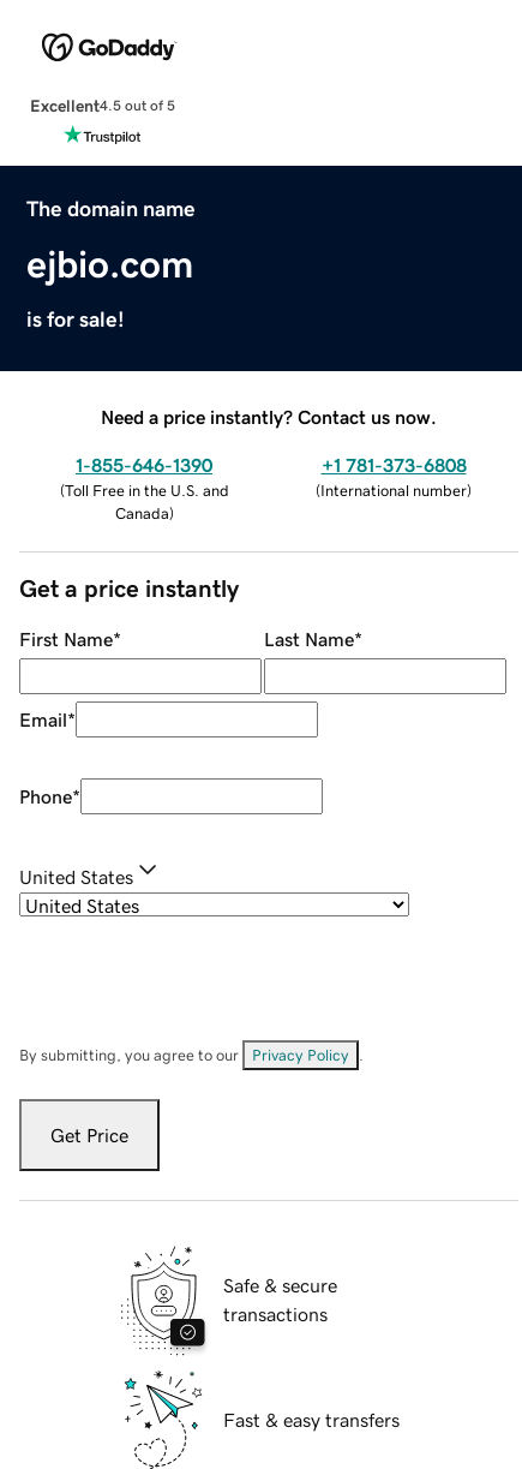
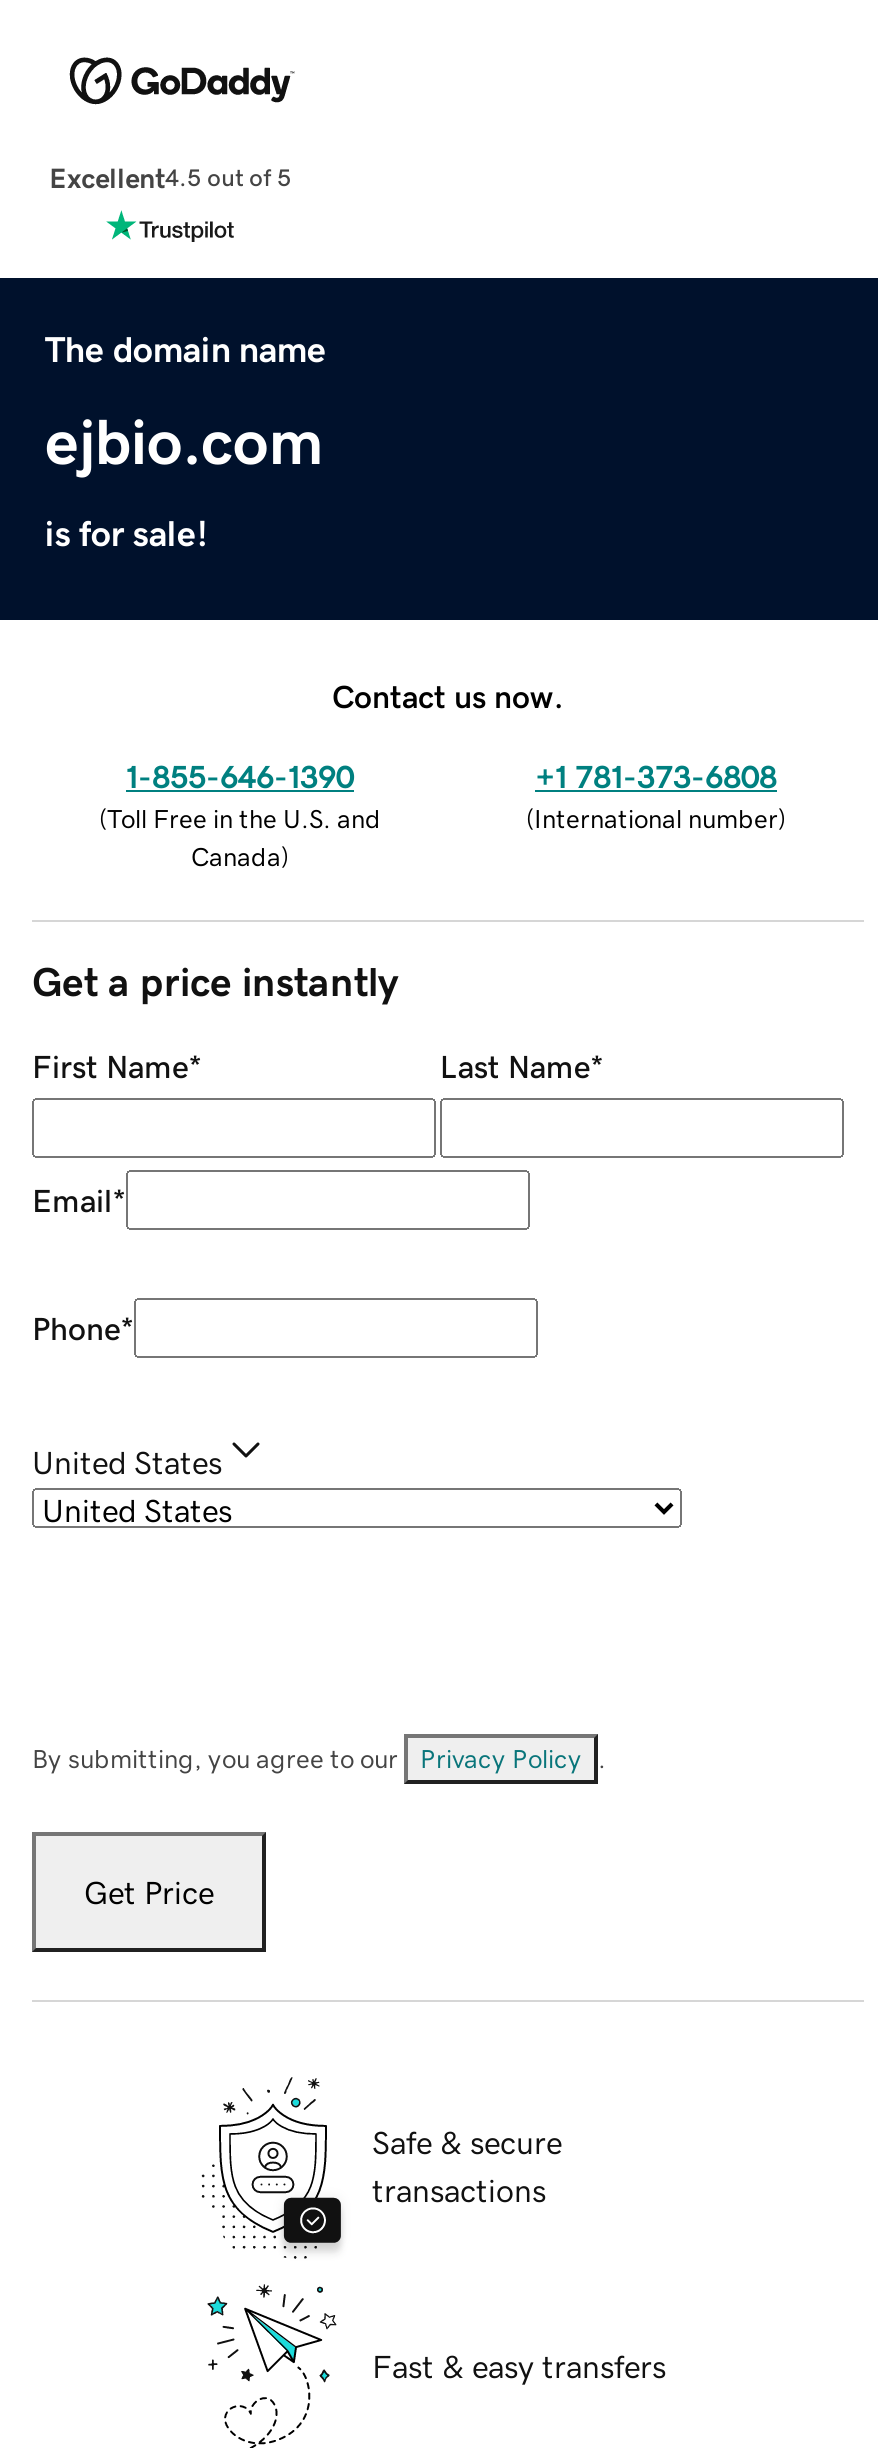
- Need a price instantly? Contact us now.
+ Contact us now.
